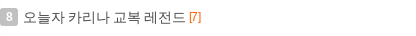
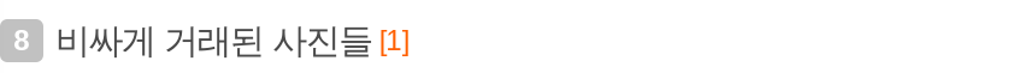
- 오늘자 카리나 교복 레전드 [7]
+ 비싸게 거래된 사진들 [1]
